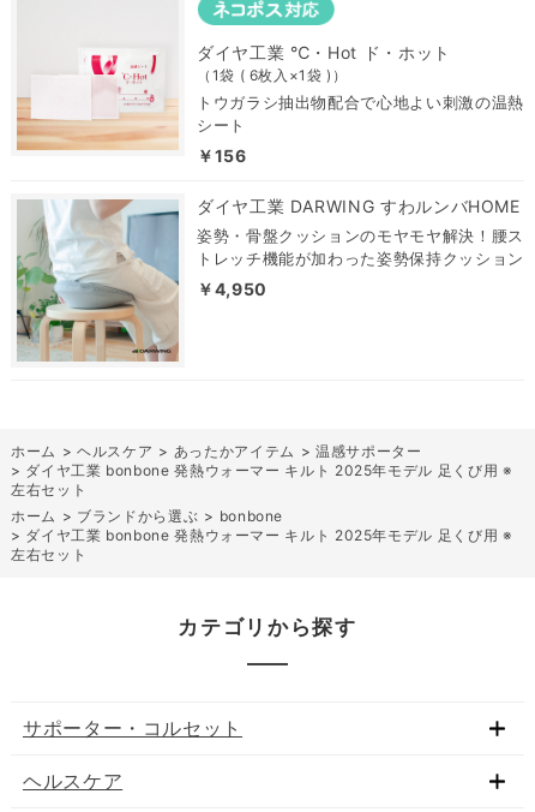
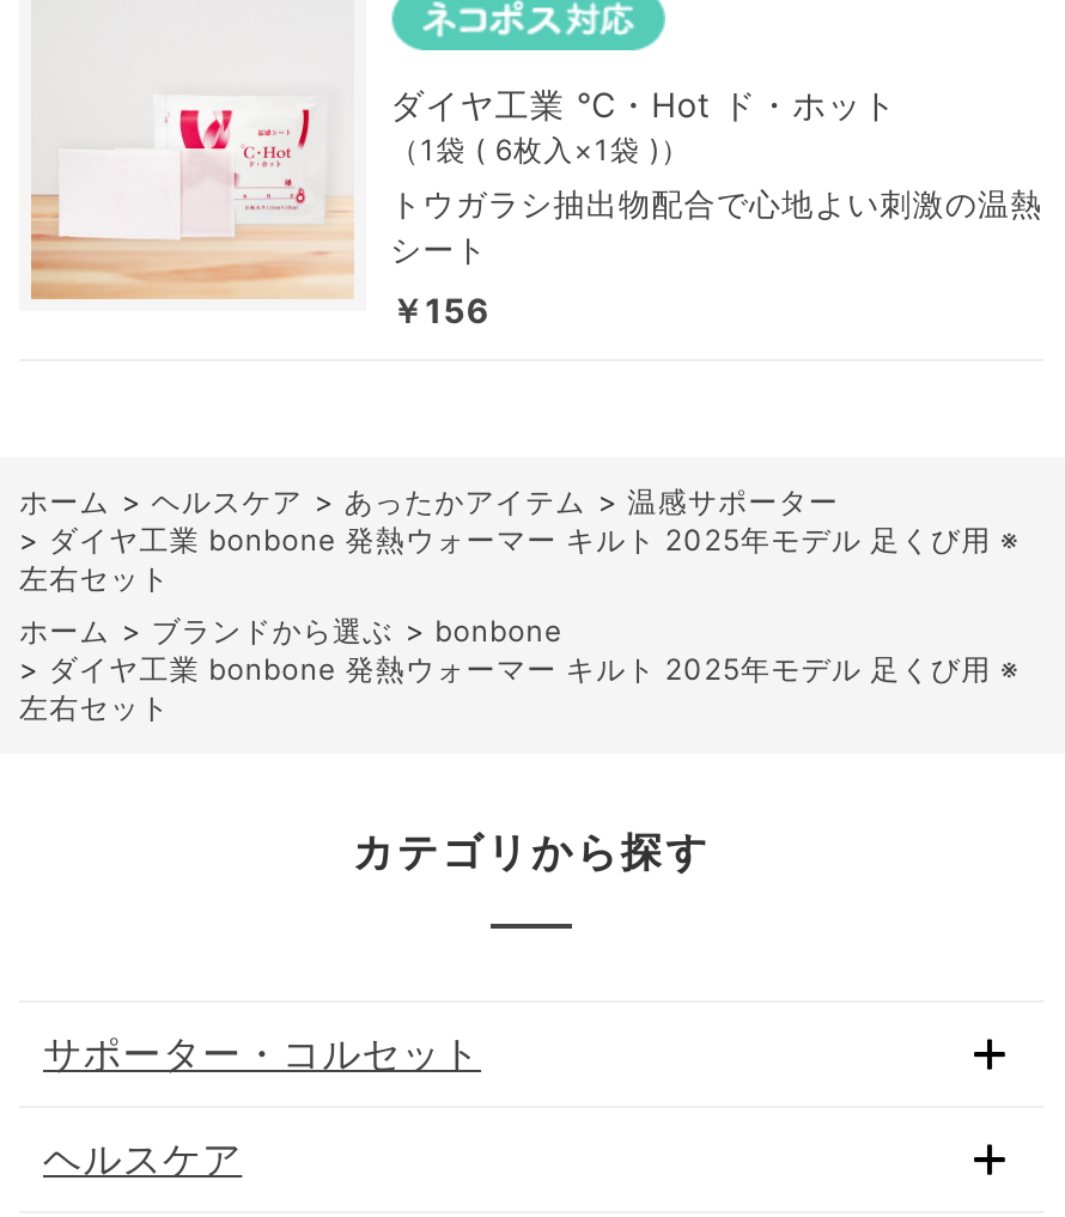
- [image]
- ダイヤ工業 DARWING すわルンバHOME
- 姿勢・骨盤クッションのモヤモヤ解決！腰ス
- トレッチ機能が加わった姿勢保持クッション
- ￥4,950
